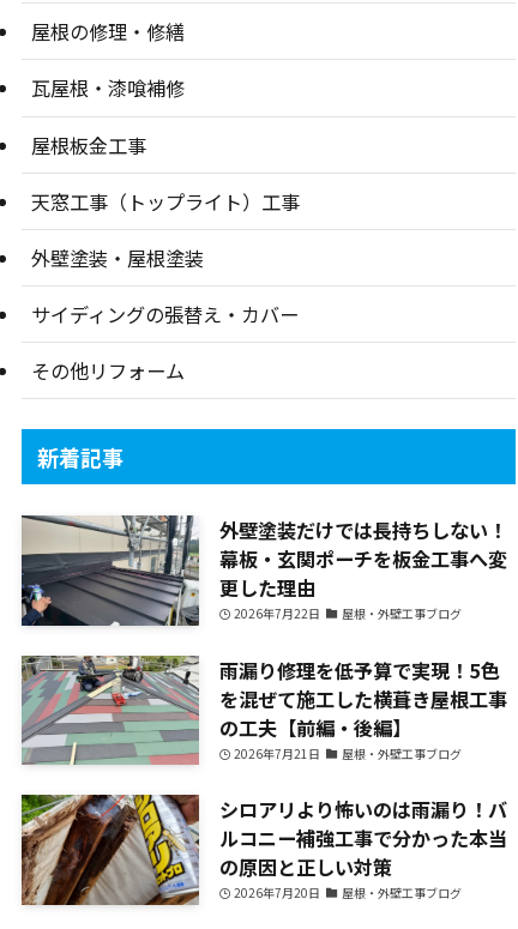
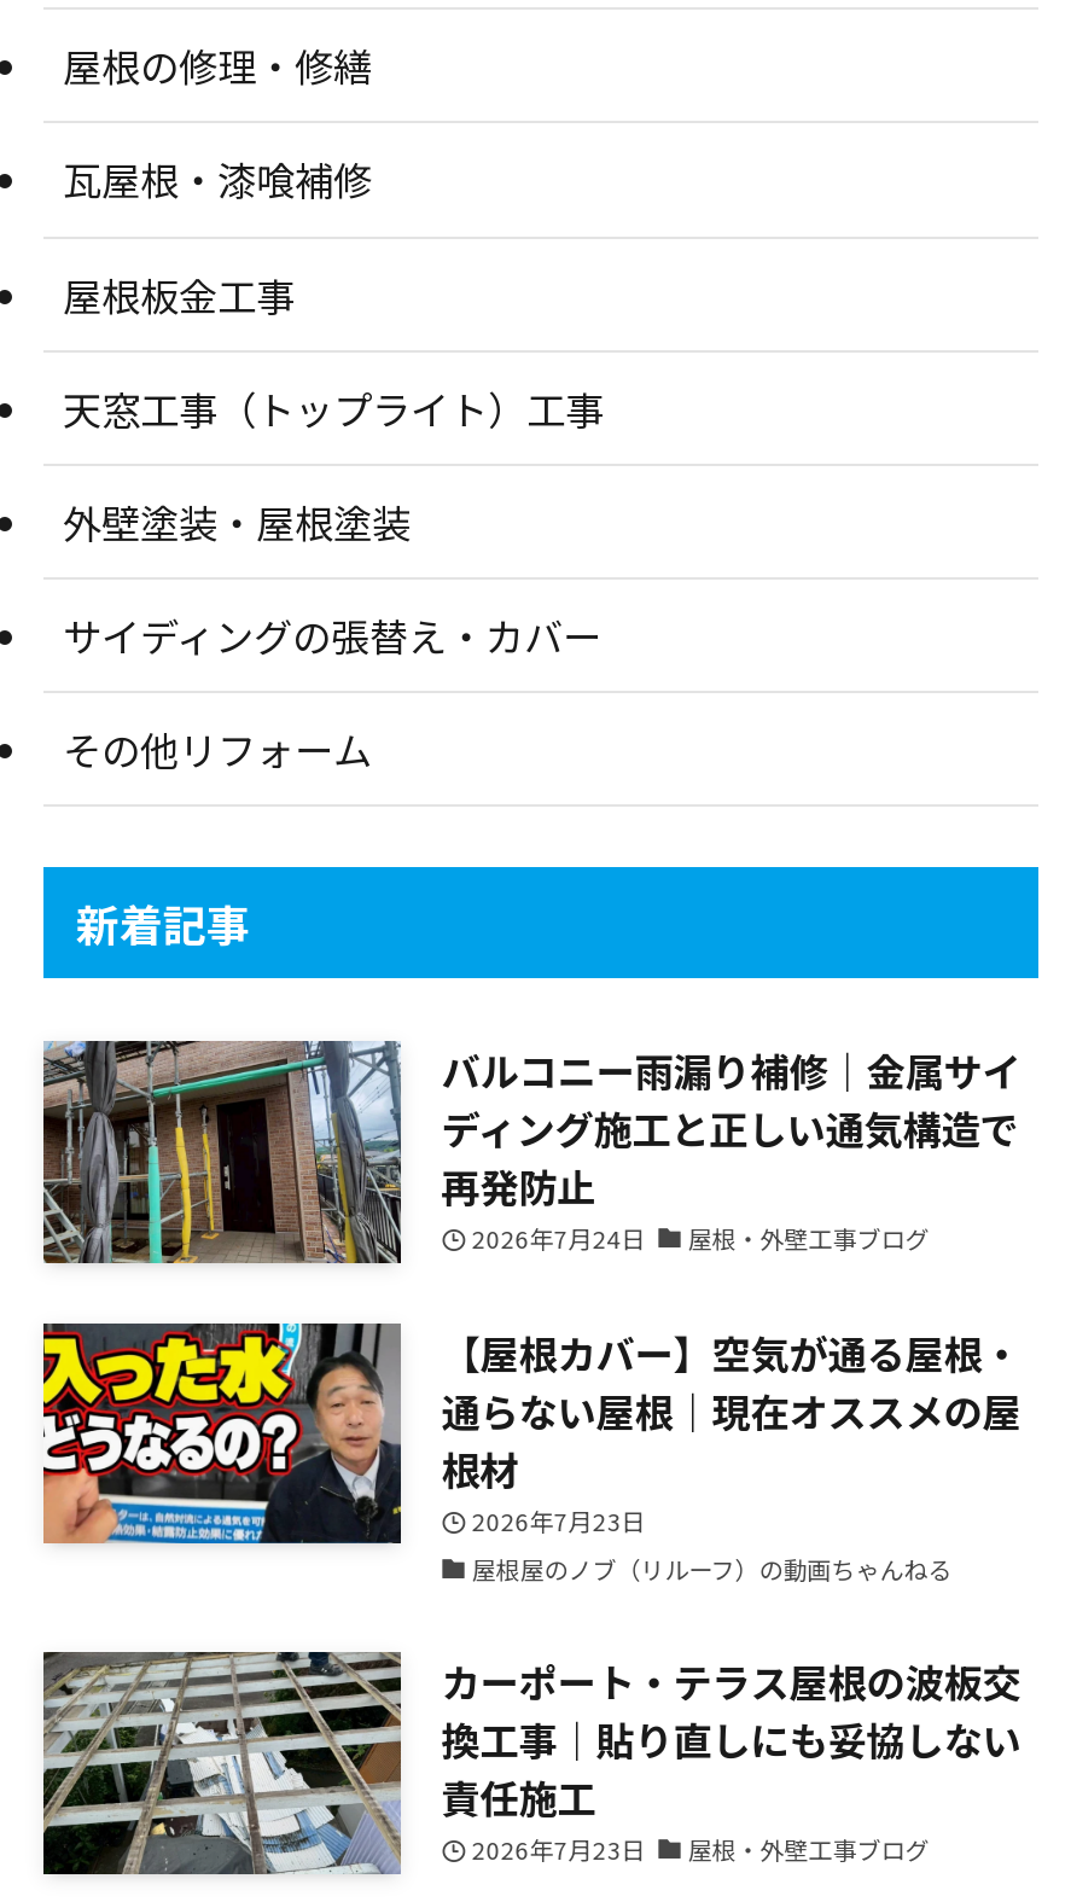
- [image]
- 外壁塗装だけでは長持ちしない！
- 幕板・玄関ポーチを板金工事へ変
- 更した理由
- 2026年7月22日
+ [image]
+ バルコニー雨漏り補修｜金属サイ
+ ディング施工と正しい通気構造で
+ 再発防止
+ 2026年7月24日

- [image]
- 雨漏り修理を低予算で実現！5色
- を混ぜて施工した横葺き屋根工事
- の工夫【前編・後編】
- 2026年7月21日
- 屋根・外壁工事ブログ
+ [image]
+ 【屋根カバー】空気が通る屋根・
+ 通らない屋根｜現在オススメの屋
+ 根材
+ 2026年7月23日
+ 屋根屋のノブ（リルーフ）の動画ちゃんねる

- [image]
- シロアリより怖いのは雨漏り！バ
- ルコニー補強工事で分かった本当
- の原因と正しい対策
- 2026年7月20日
+ [image]
+ カーポート・テラス屋根の波板交
+ 換工事｜貼り直しにも妥協しない
+ 責任施工
+ 2026年7月23日
